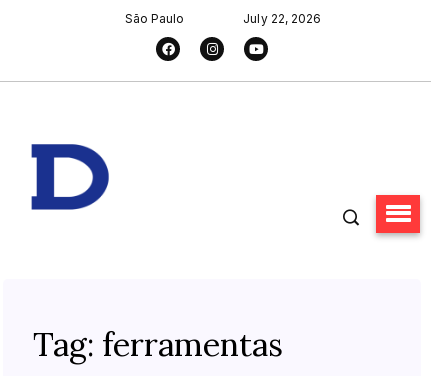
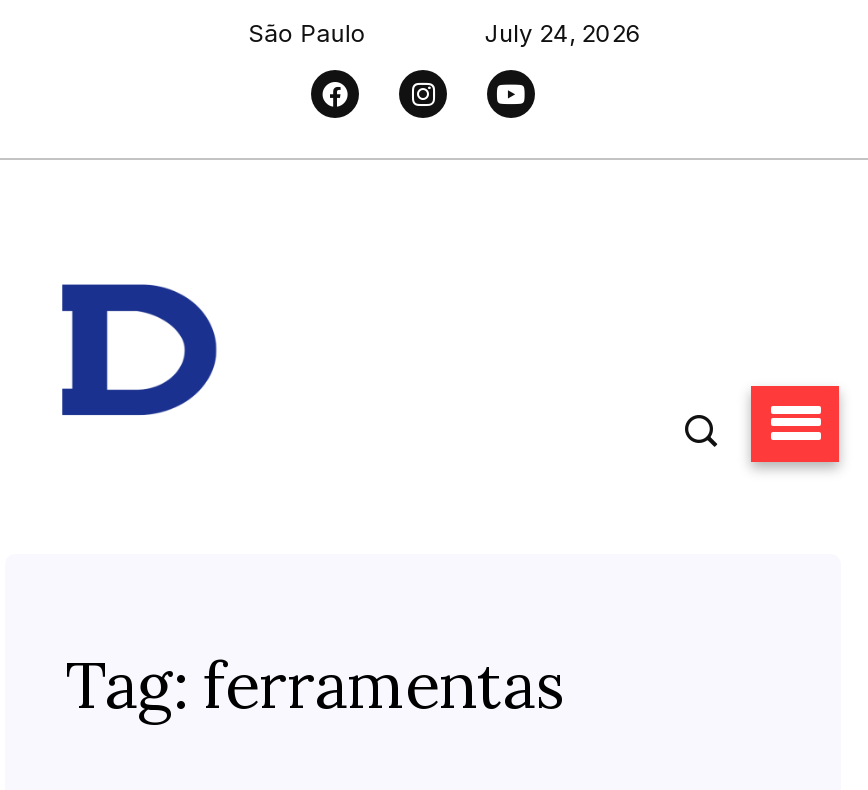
- July 22, 2026
+ July 24, 2026
